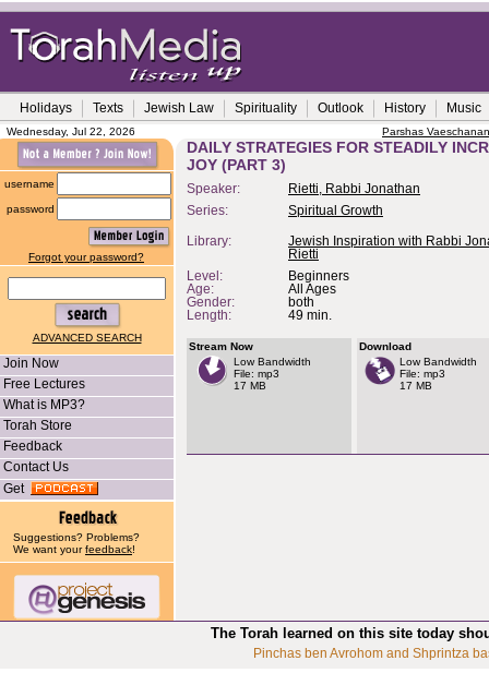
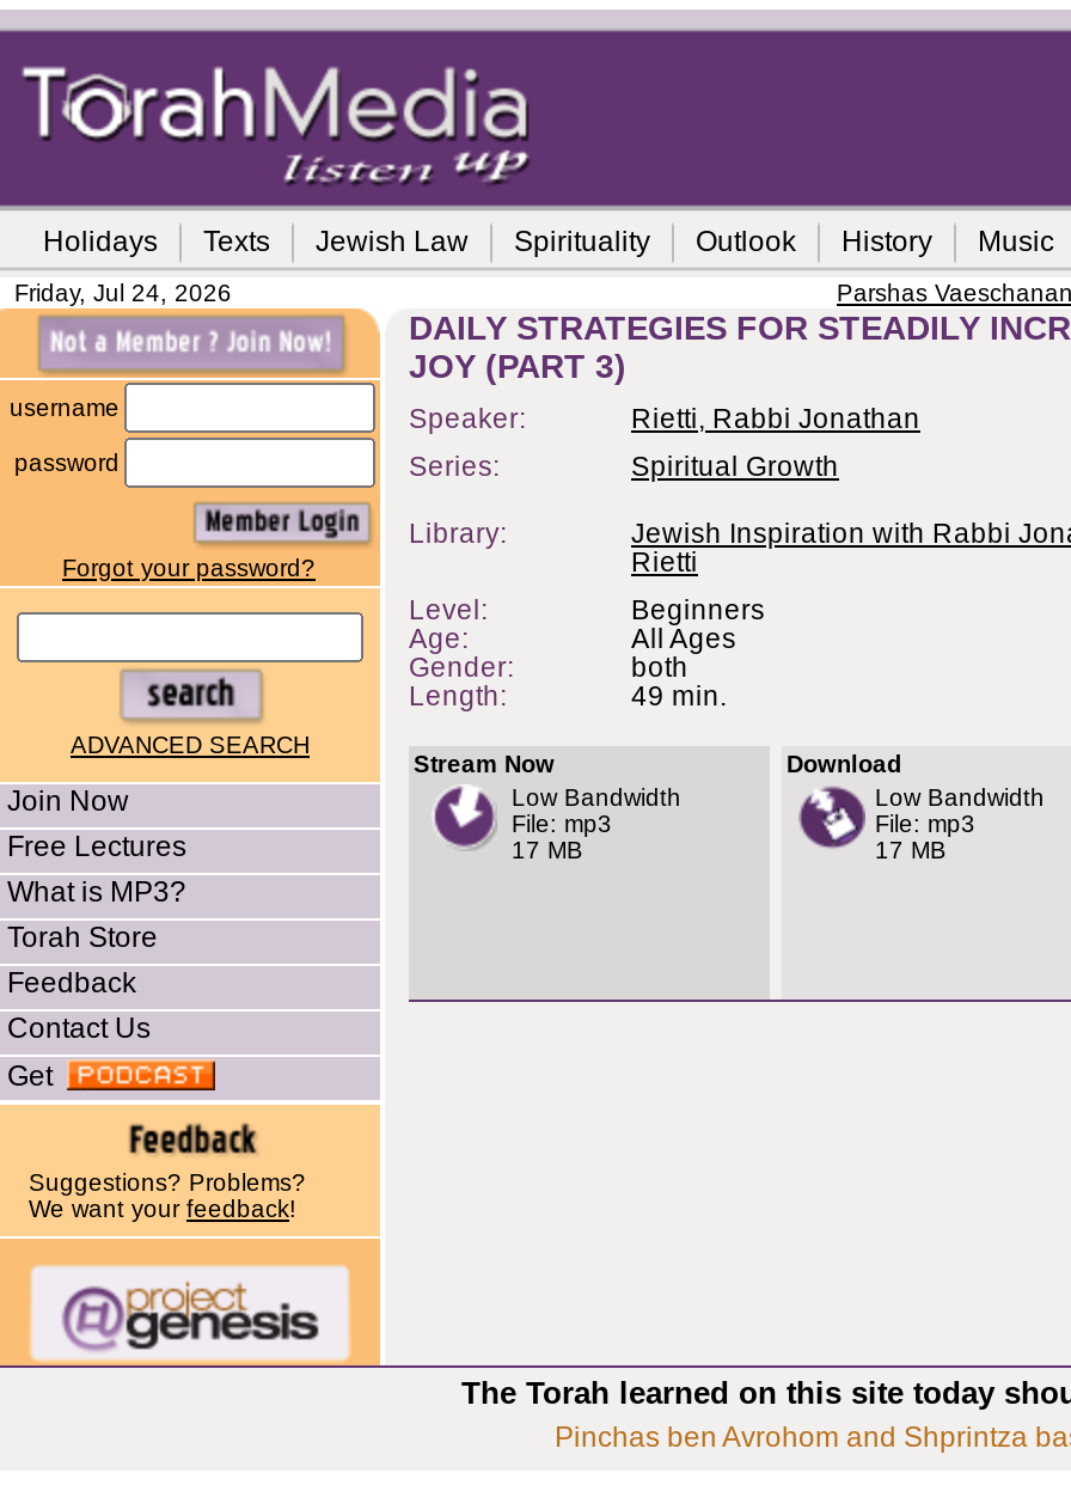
- Wednesday, Jul 22, 2026
+ Friday, Jul 24, 2026
